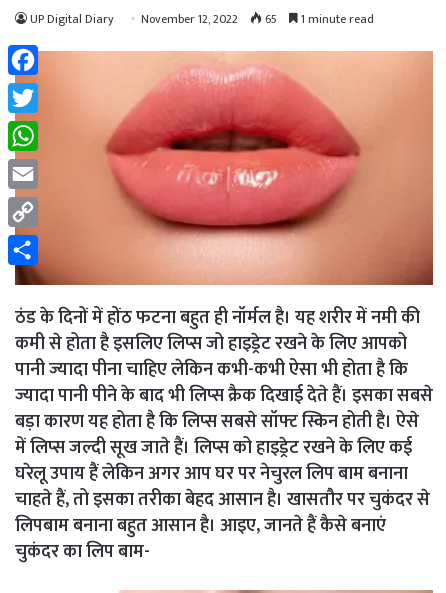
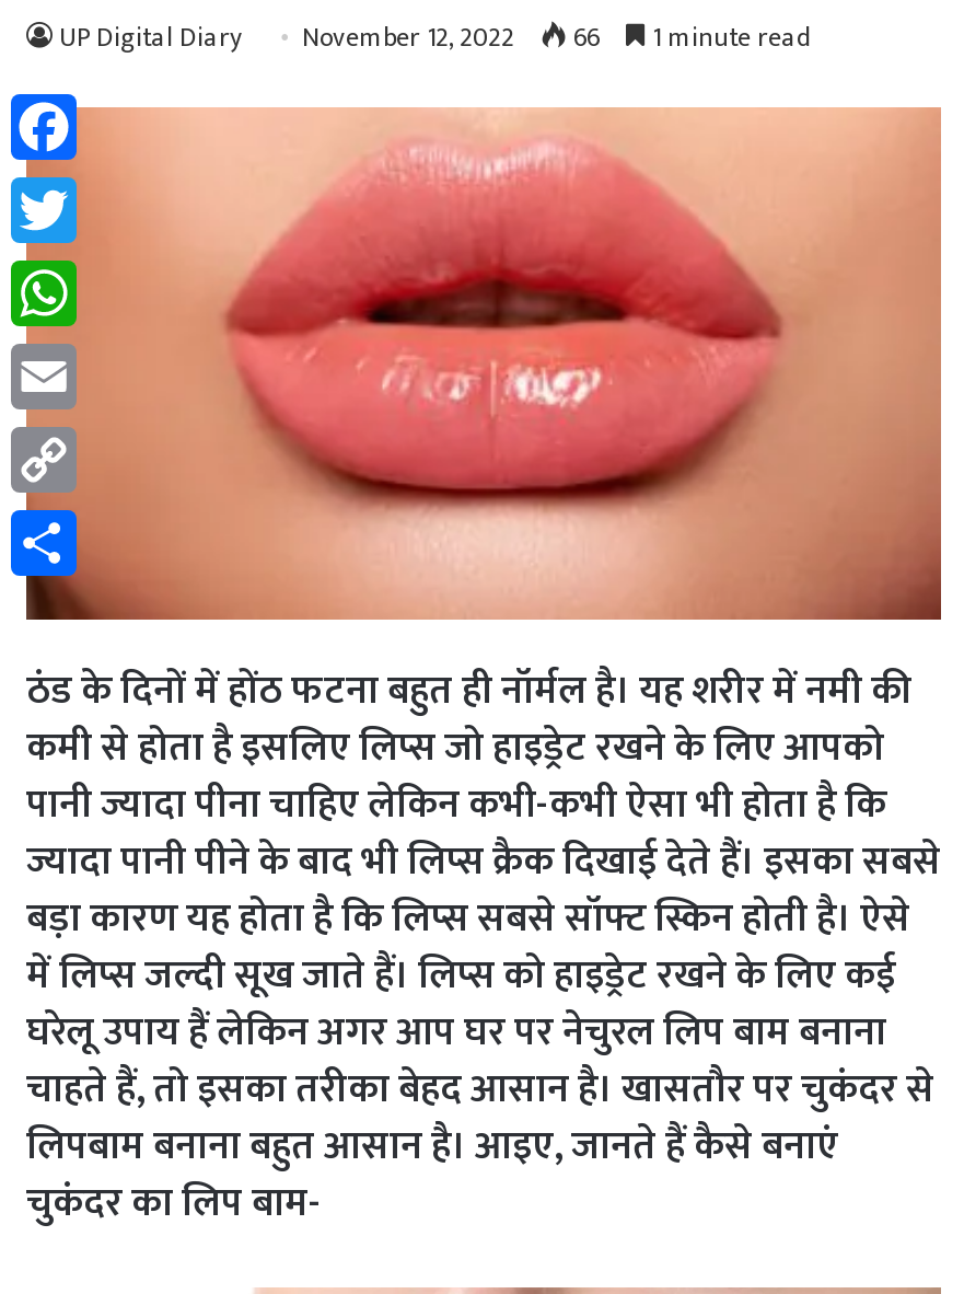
- UP Digital Diary November 12, 2022 65 1 minute read
+ UP Digital Diary November 12, 2022 66 1 minute read
